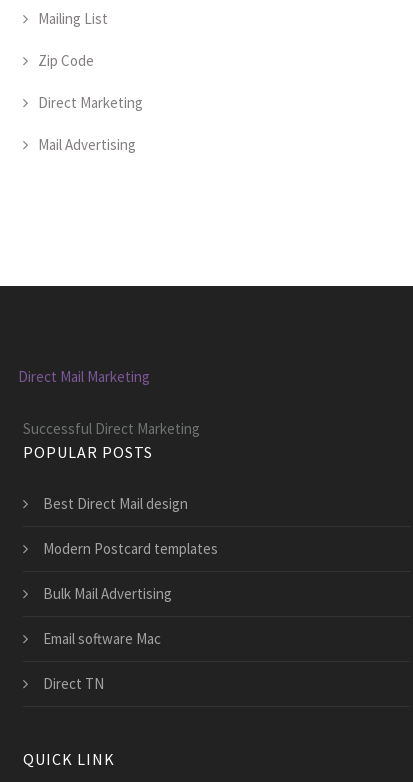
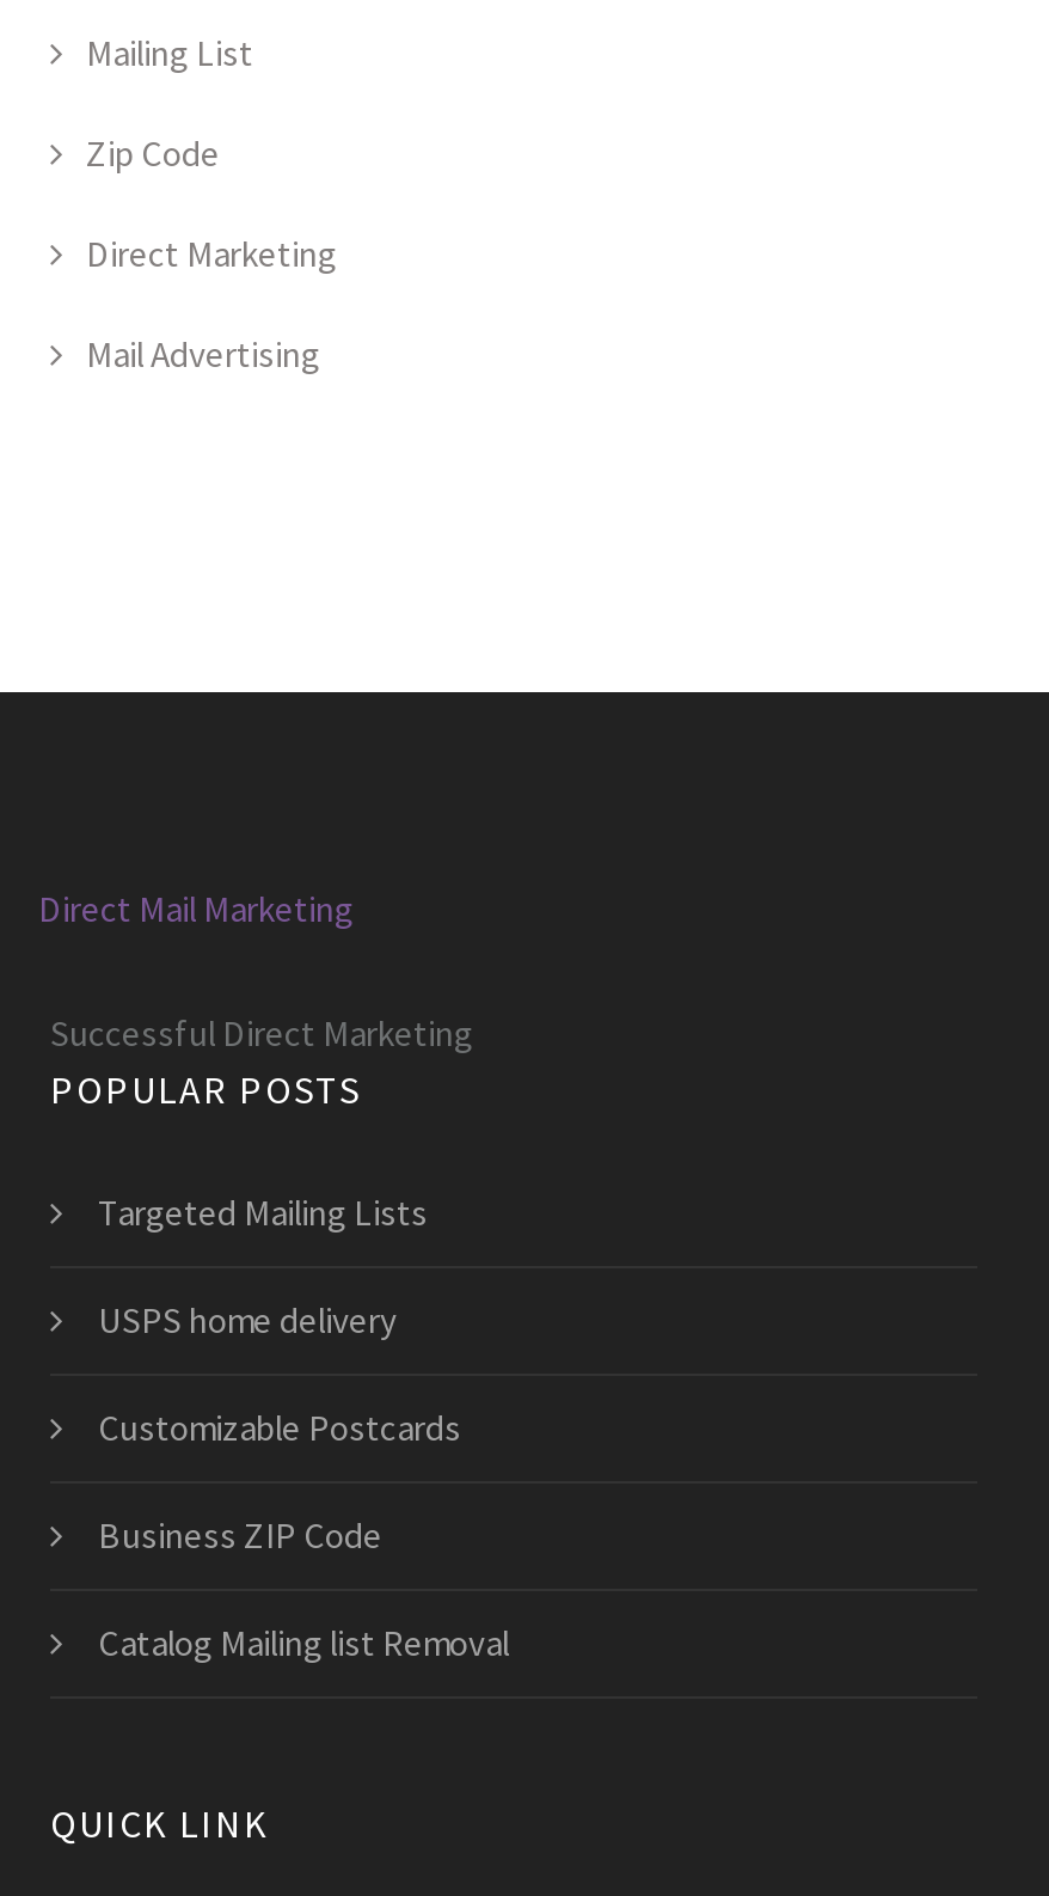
- Best Direct Mail design
+ Targeted Mailing Lists

- Modern Postcard templates
+ USPS home delivery

- Bulk Mail Advertising
+ Customizable Postcards

- Email software Mac
+ Business ZIP Code

- Direct TN
+ Catalog Mailing list Removal
